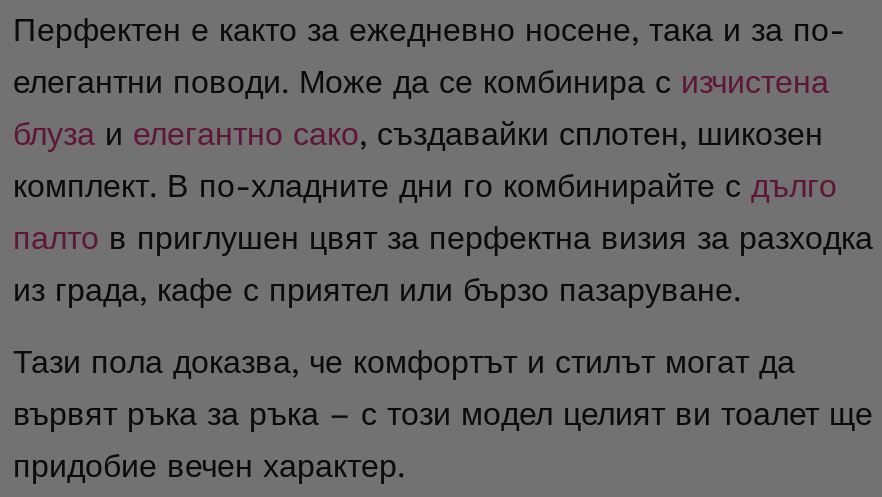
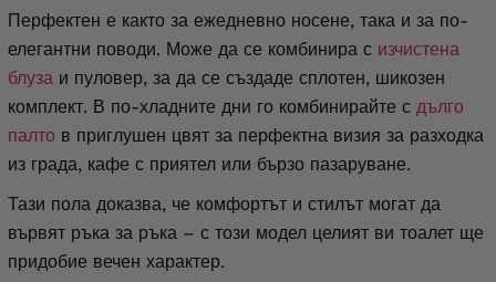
- блуза и елегантно сако, създавайки сплотен, шикозен
+ блуза и пуловер, за да се създаде сплотен, шикозен
